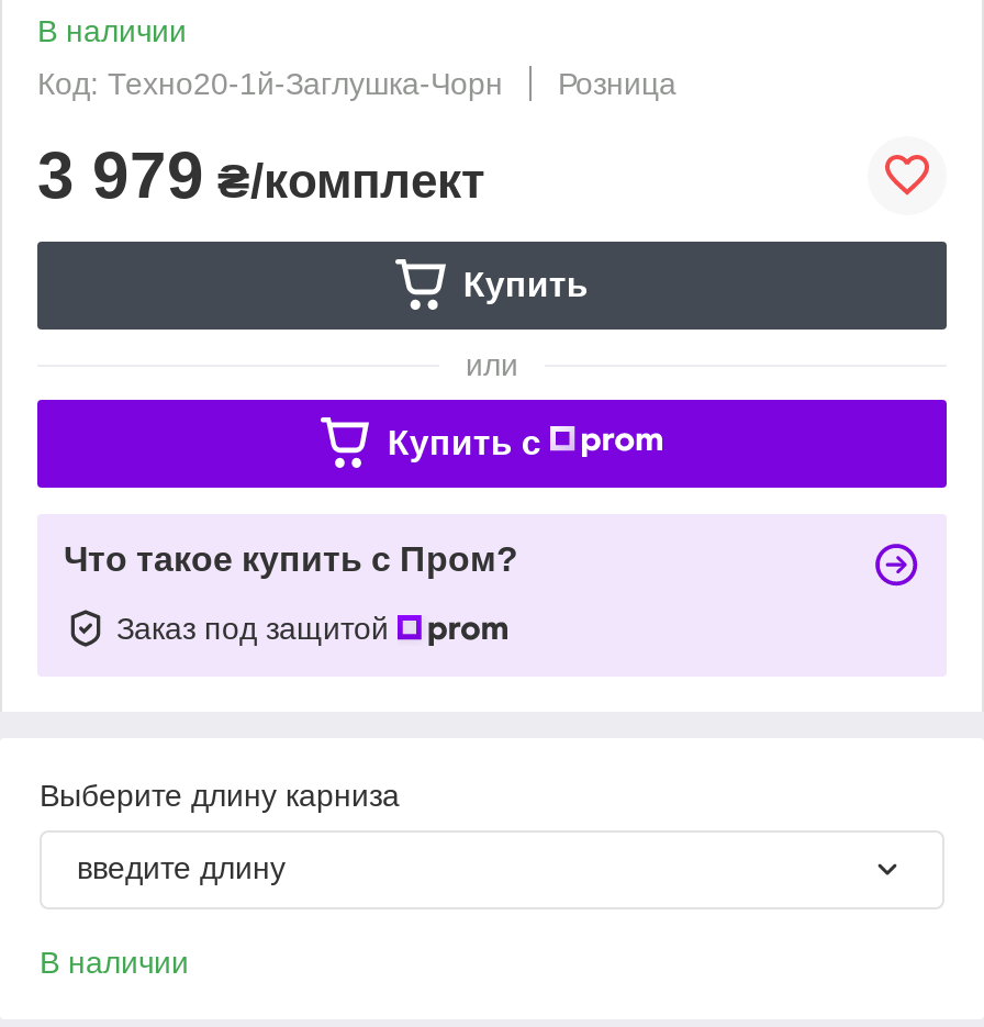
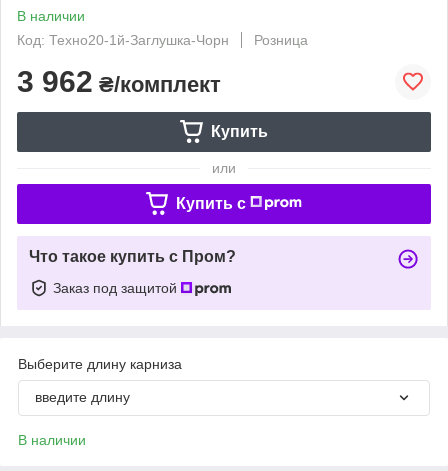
- 3 979 ₴/комплект
+ 3 962 ₴/комплект
